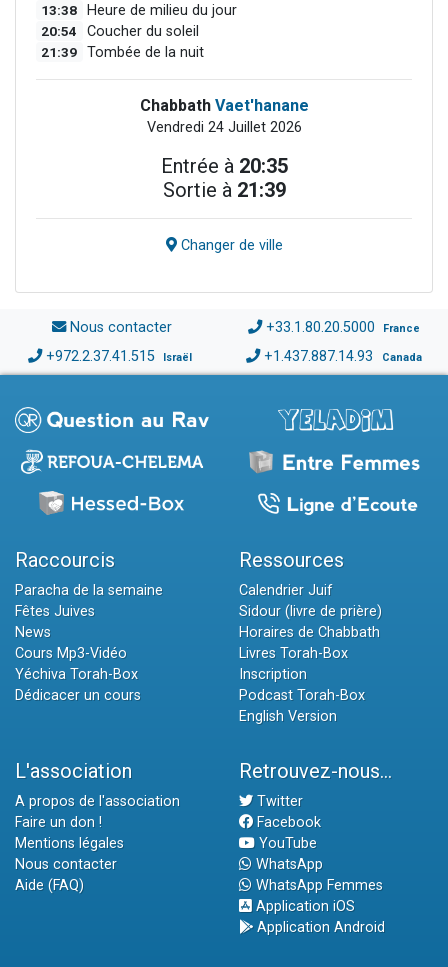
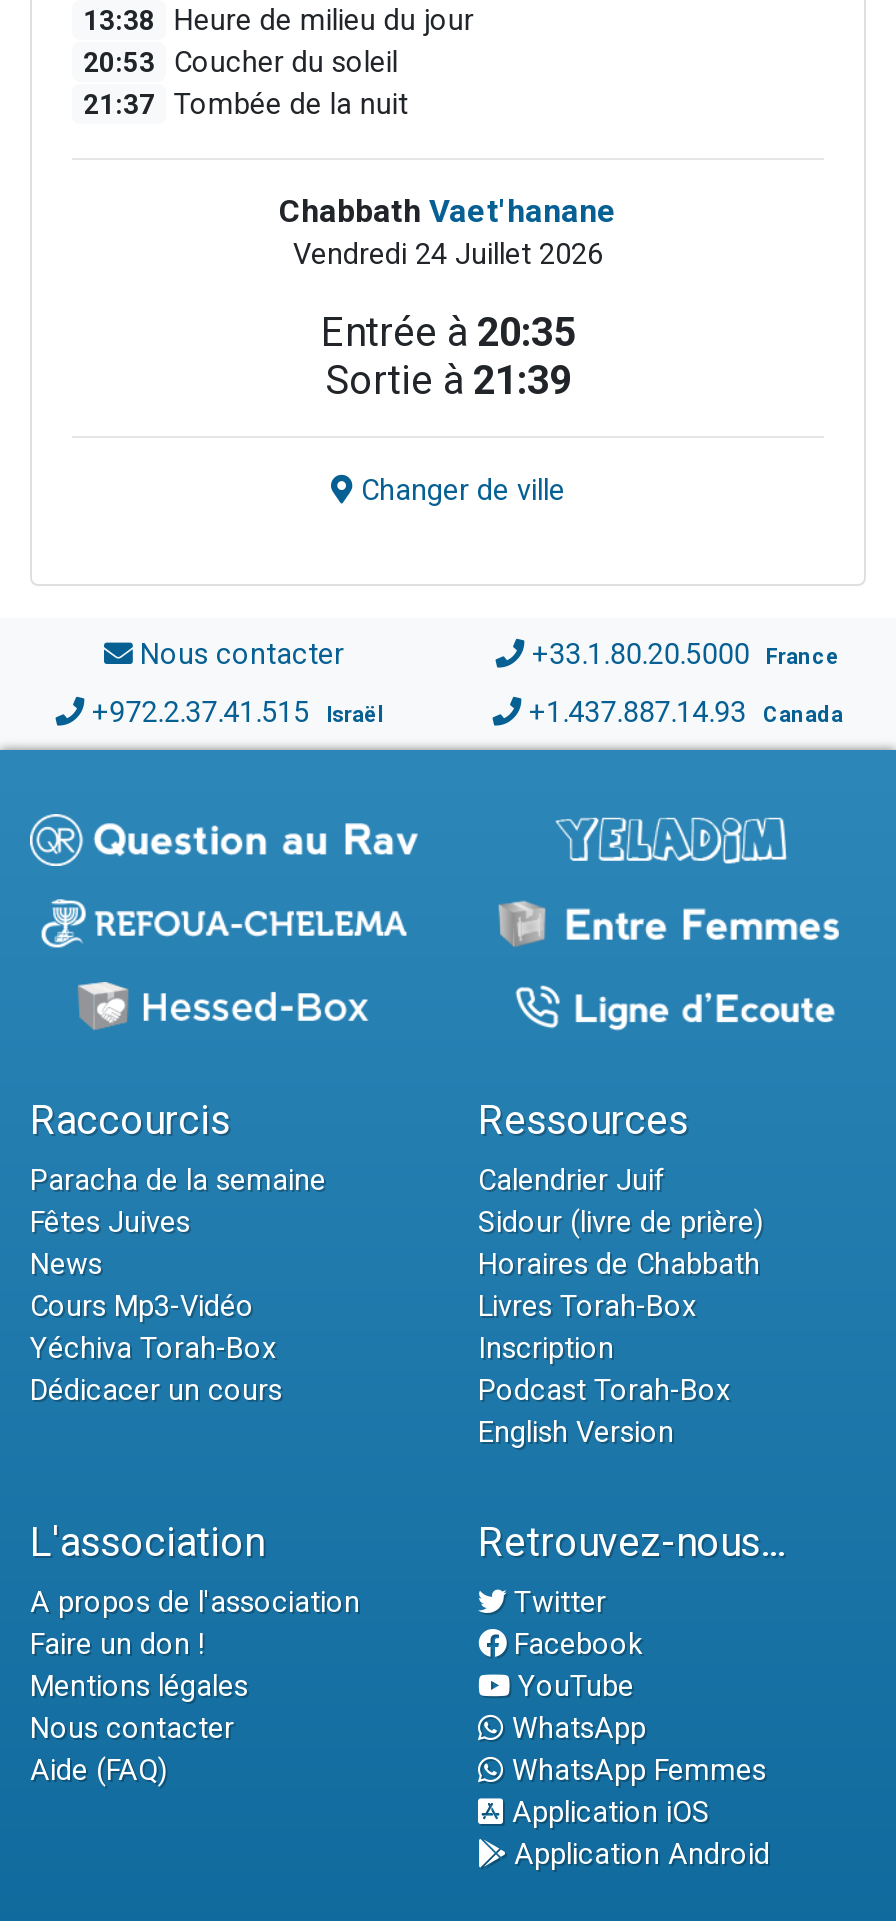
- 20:54 Coucher du soleil
+ 20:53 Coucher du soleil

- 21:39 Tombée de la nuit
+ 21:37 Tombée de la nuit
